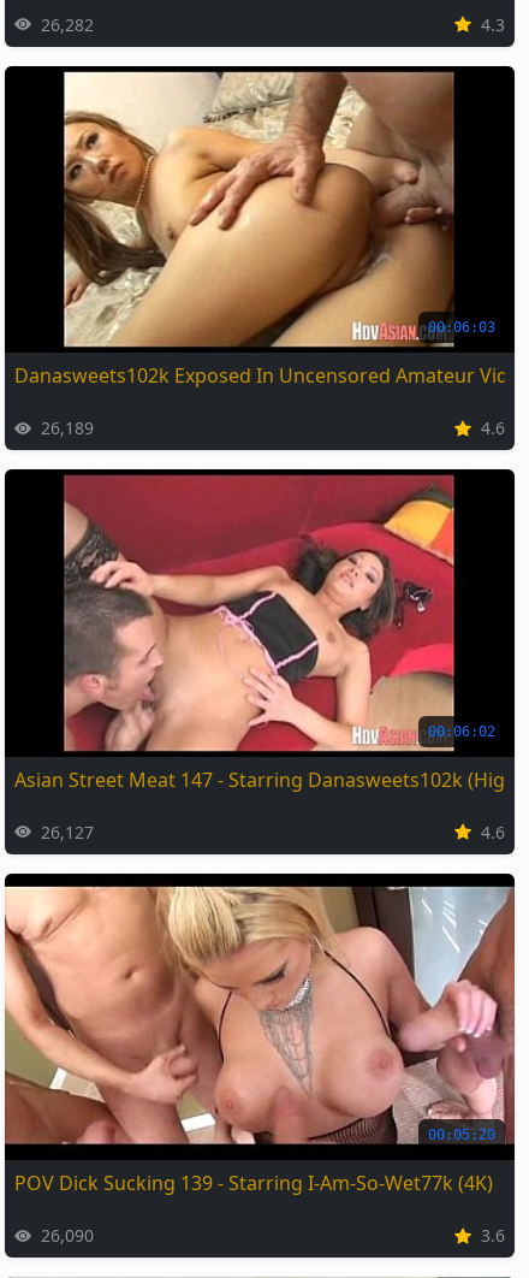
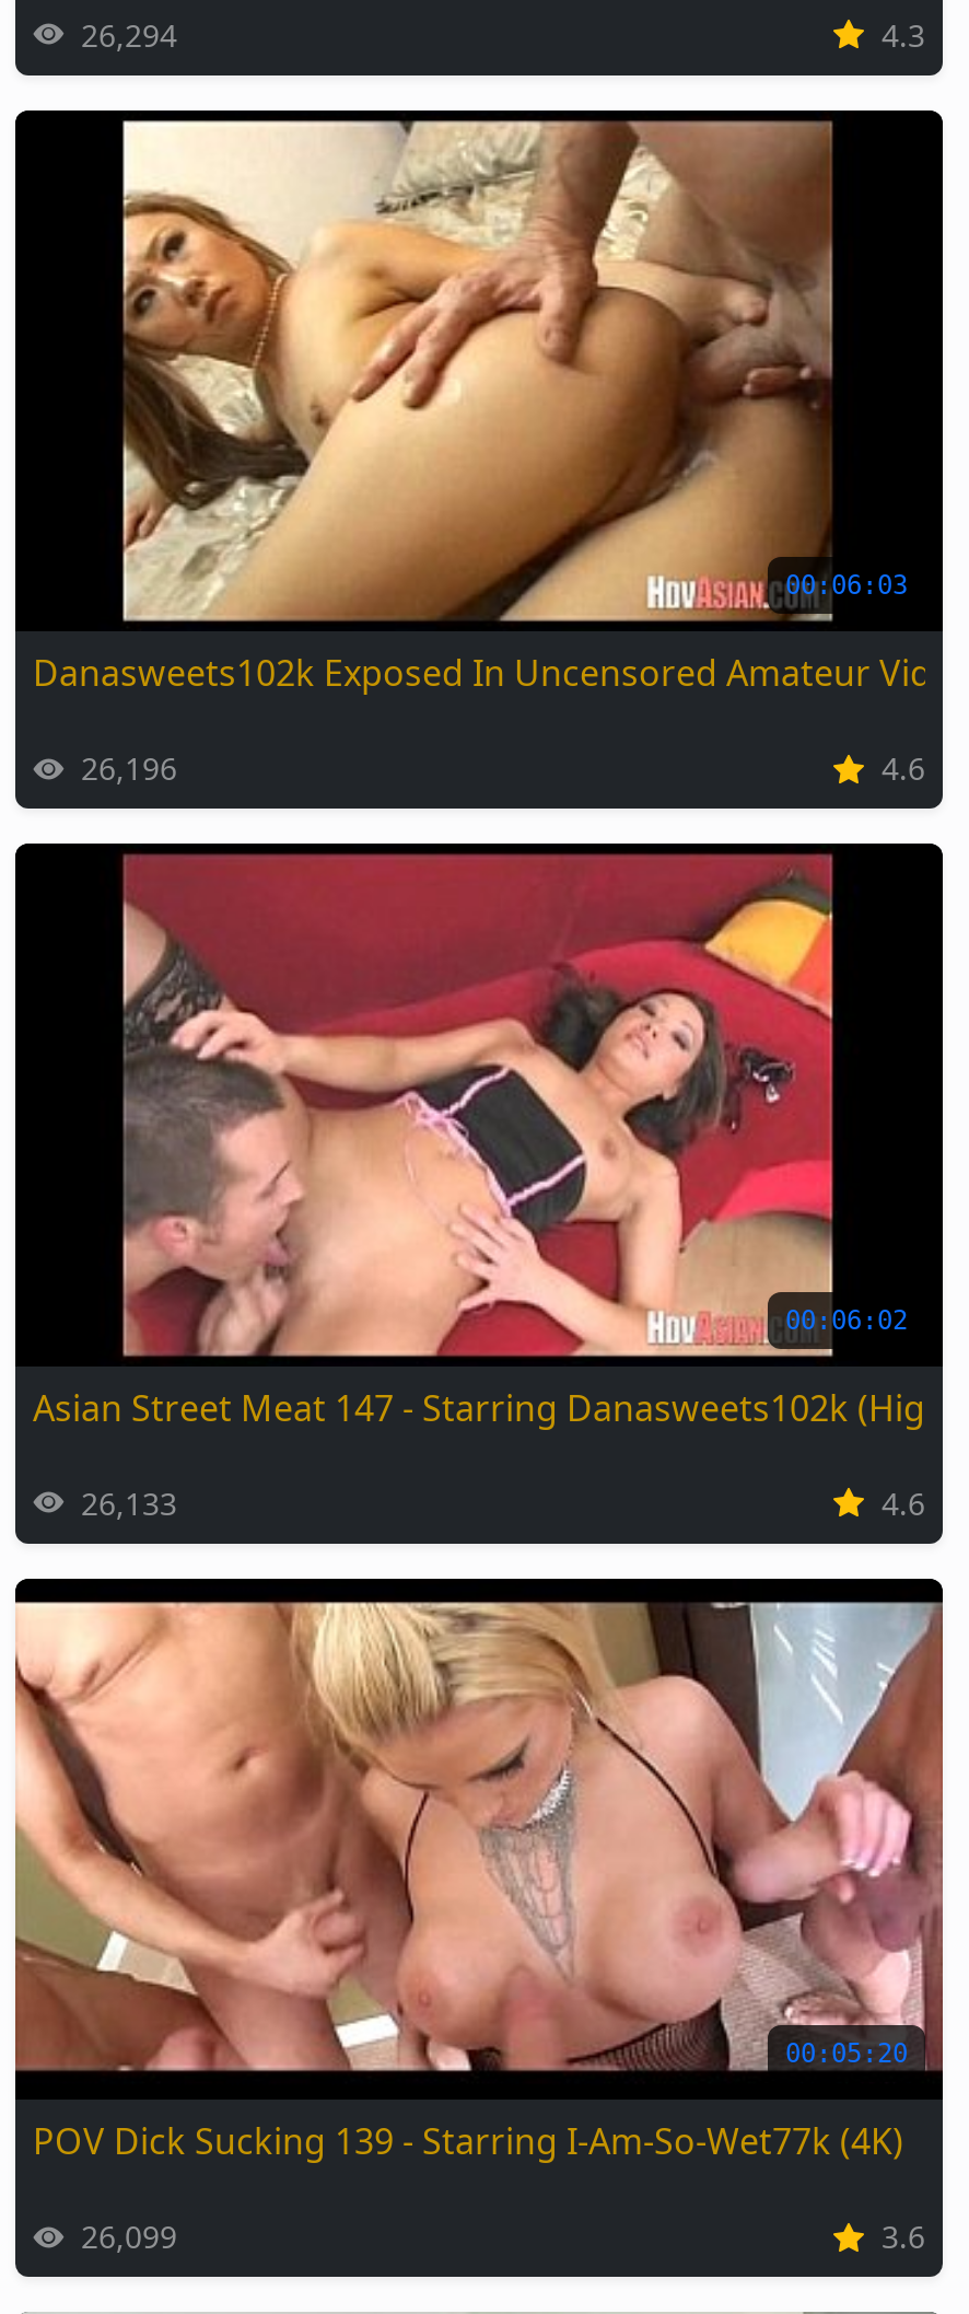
- 26,282
+ 26,294

- 26,189
+ 26,196

- 26,127
+ 26,133

- 26,090
+ 26,099
